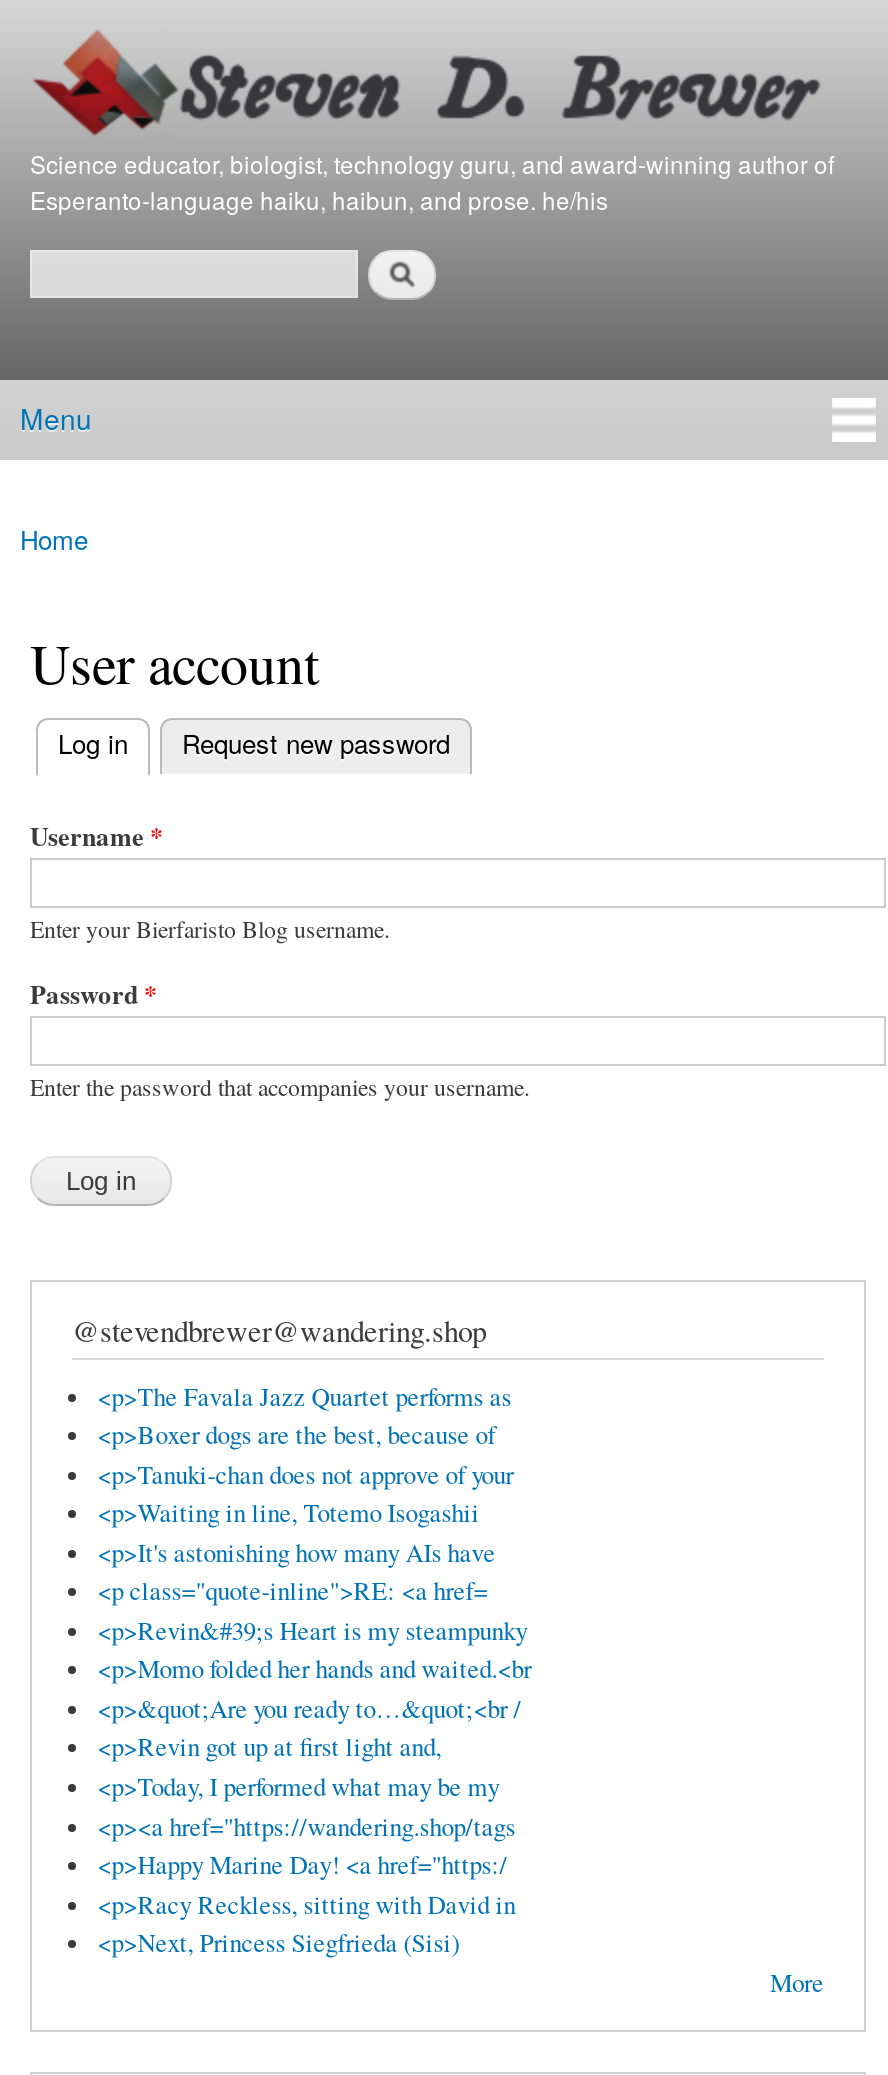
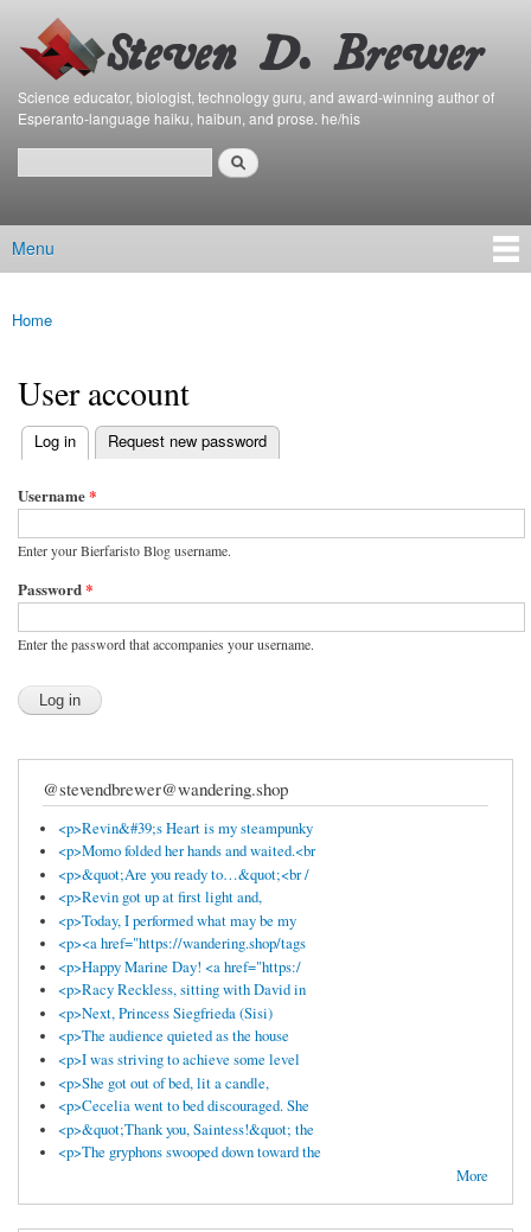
- <p>The Favala Jazz Quartet performs as
- <p>Boxer dogs are the best, because of
- <p>Tanuki-chan does not approve of your
- <p>Waiting in line, Totemo Isogashii
- <p>It's astonishing how many AIs have
- <p class="quote-inline">RE: <a href=

moved up: <p>Revin&#39;s Heart is my steampunky | <p>Momo folded her hands and waited.<br | <p>&quot;Are you ready to…&quot;<br / | ... | <p>Racy Reckless, sitting with David in | <p>Next, Princess Siegfrieda (Sisi)

+ <p>The audience quieted as the house
+ <p>I was striving to achieve some level
+ <p>She got out of bed, lit a candle,
+ <p>Cecelia went to bed discouraged. She
+ <p>&quot;Thank you, Saintess!&quot; the
+ <p>The gryphons swooped down toward the
